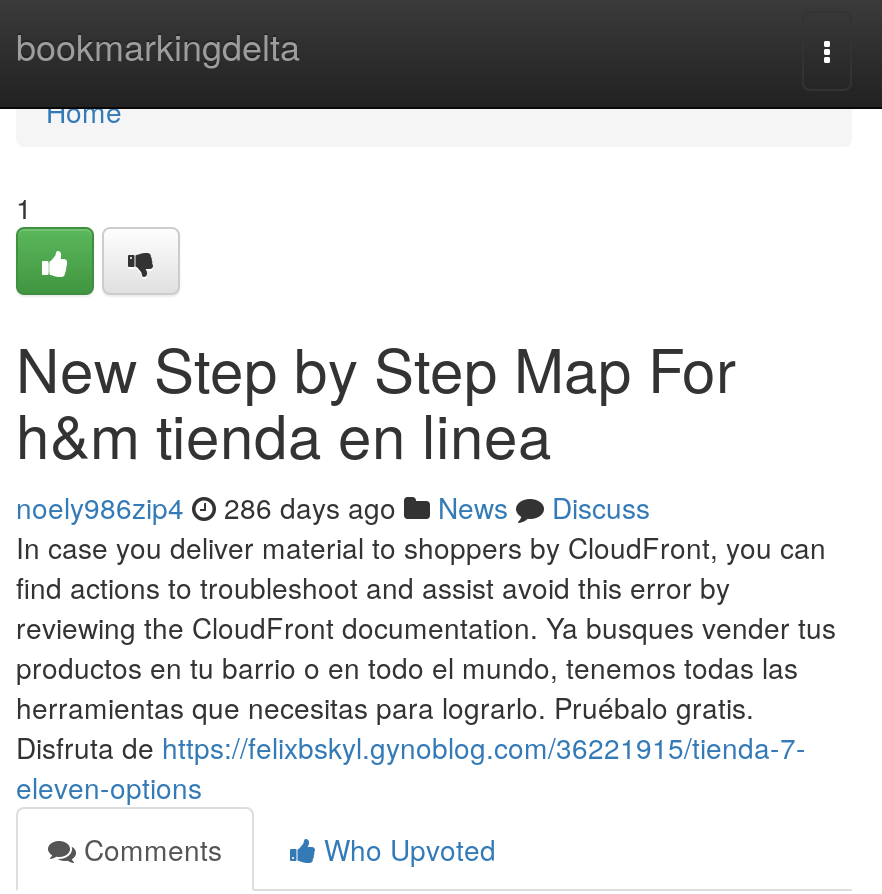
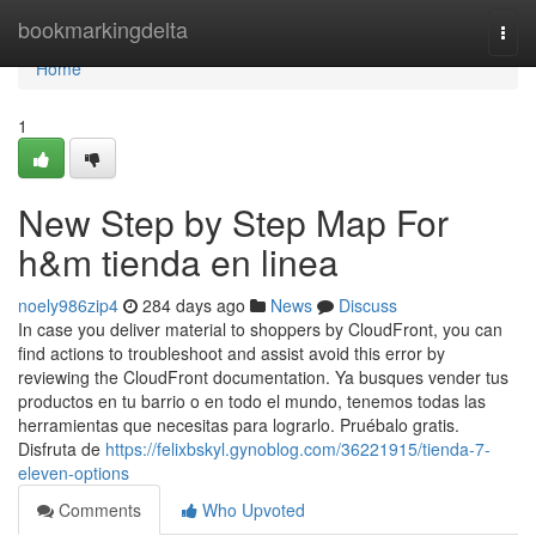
- noely986zip4 286 days ago News Discuss
+ noely986zip4 284 days ago News Discuss
